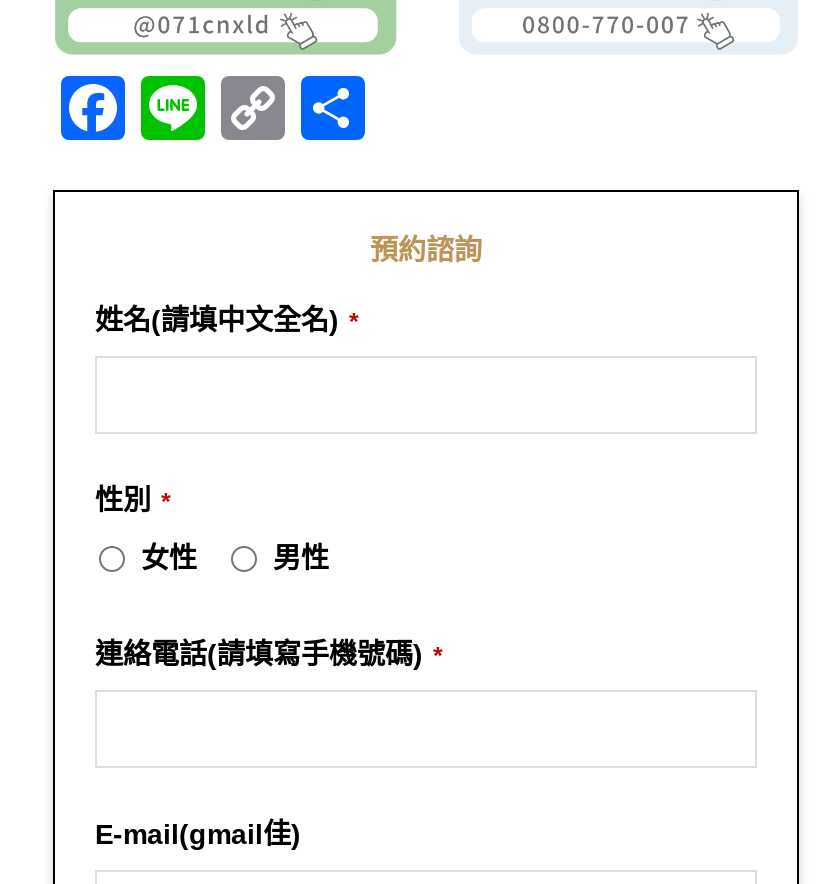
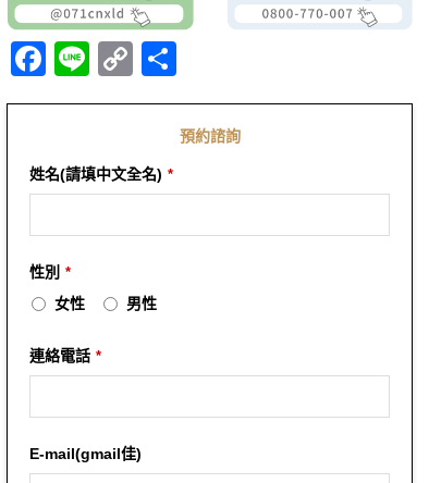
- 連絡電話(請填寫手機號碼) *
+ 連絡電話 *
